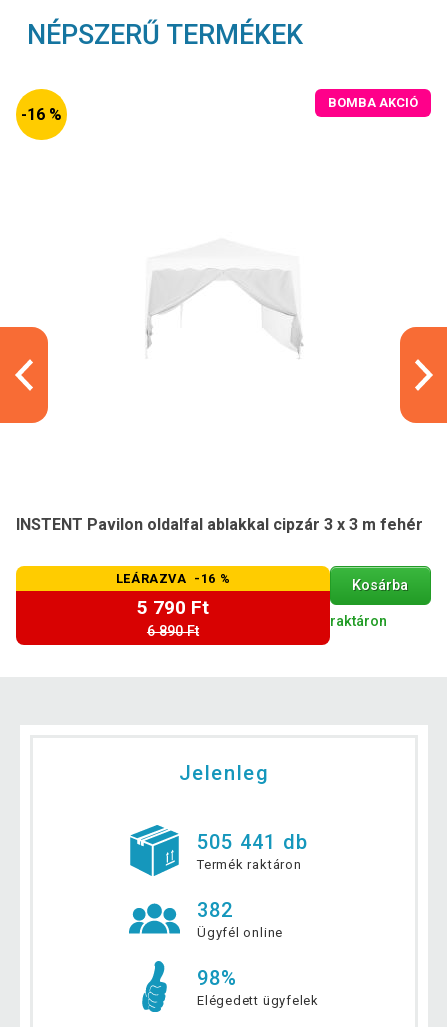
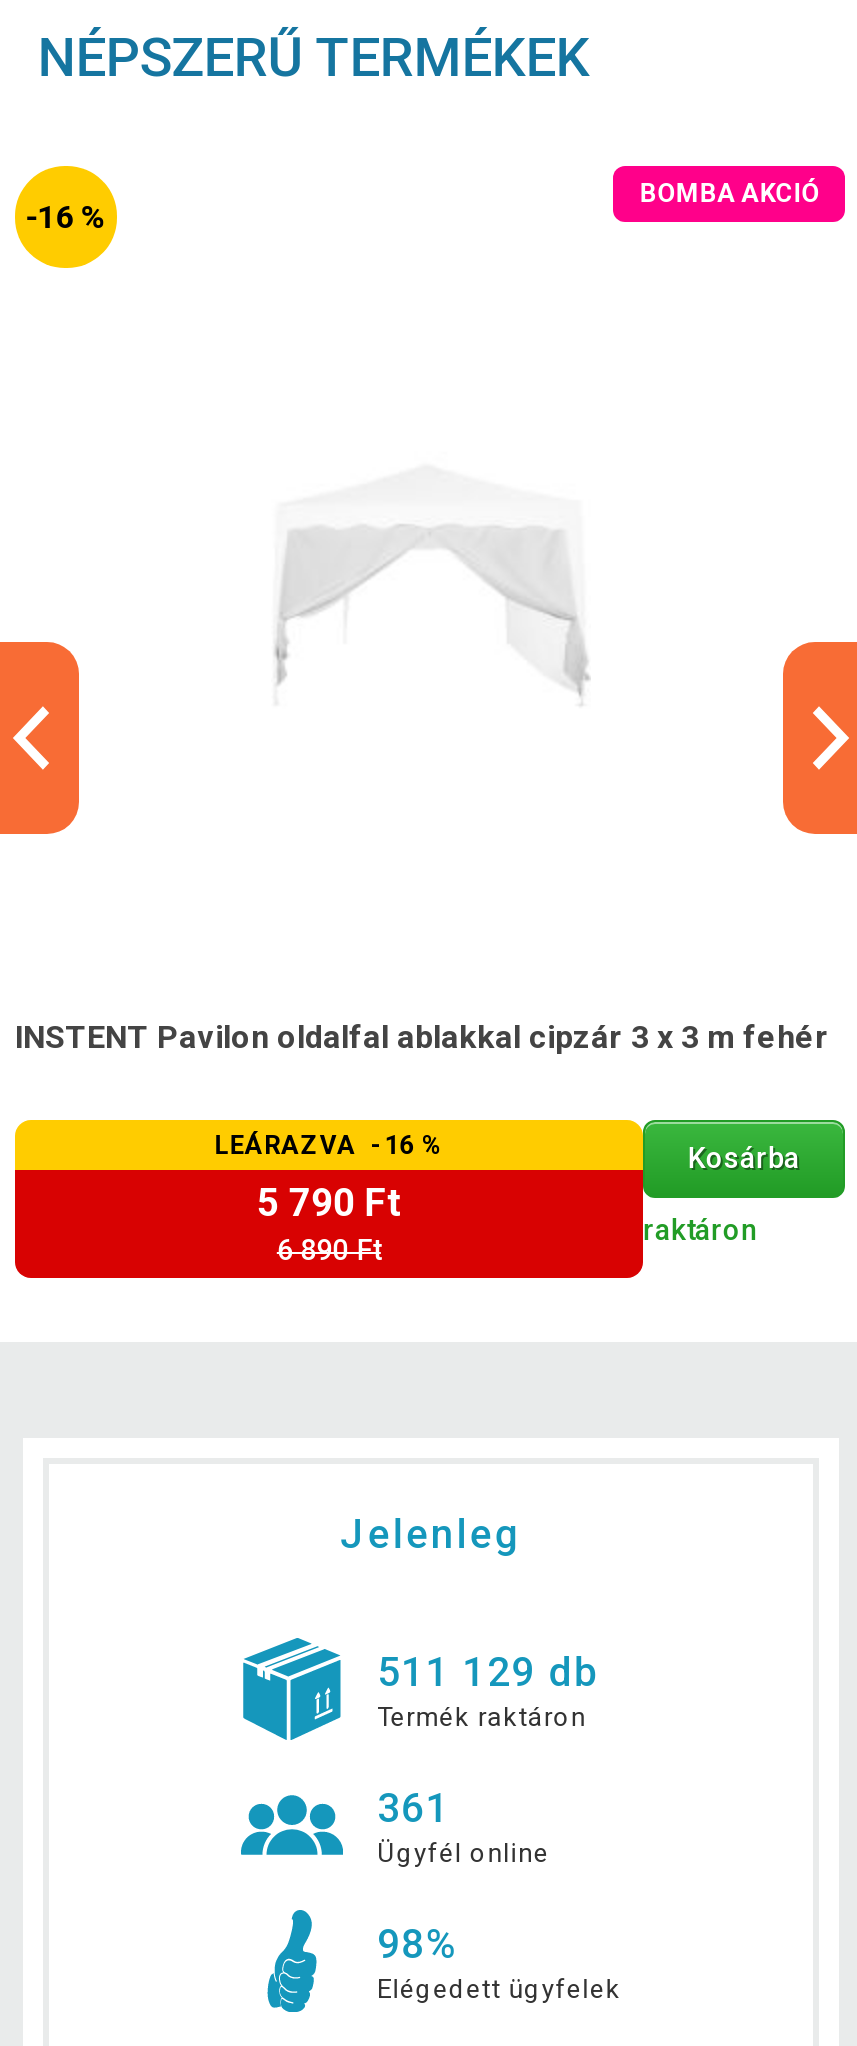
- 505 441 db
+ 511 129 db

- 382
+ 361
